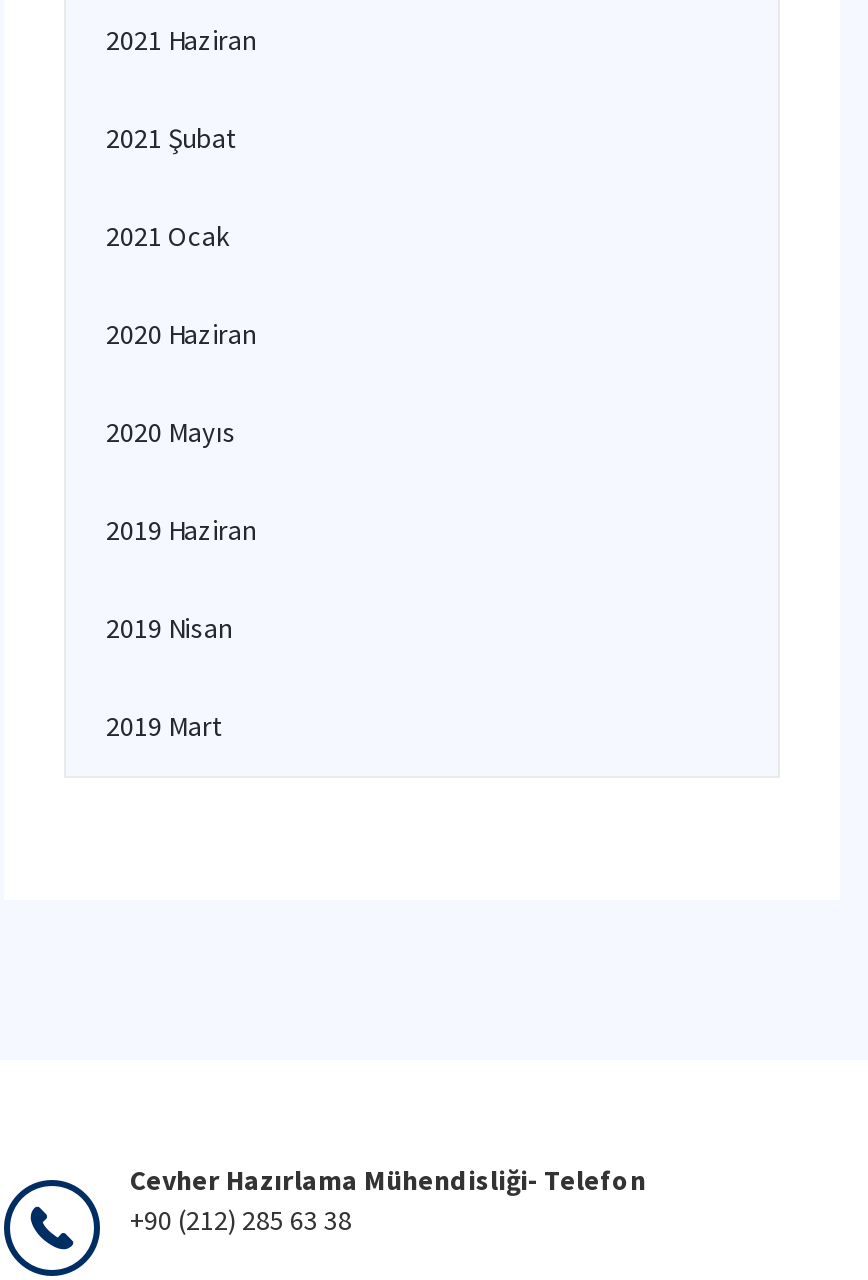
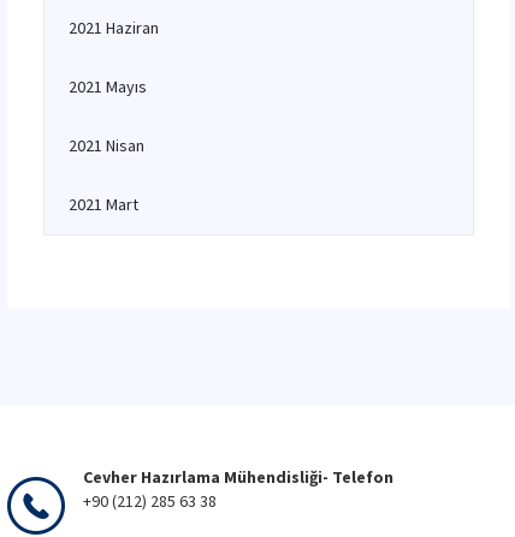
- 2021 Şubat
- 2021 Ocak
- 2020 Haziran
- 2020 Mayıs
- 2019 Haziran
- 2019 Nisan
- 2019 Mart
+ 2021 Mayıs
+ 2021 Nisan
+ 2021 Mart
